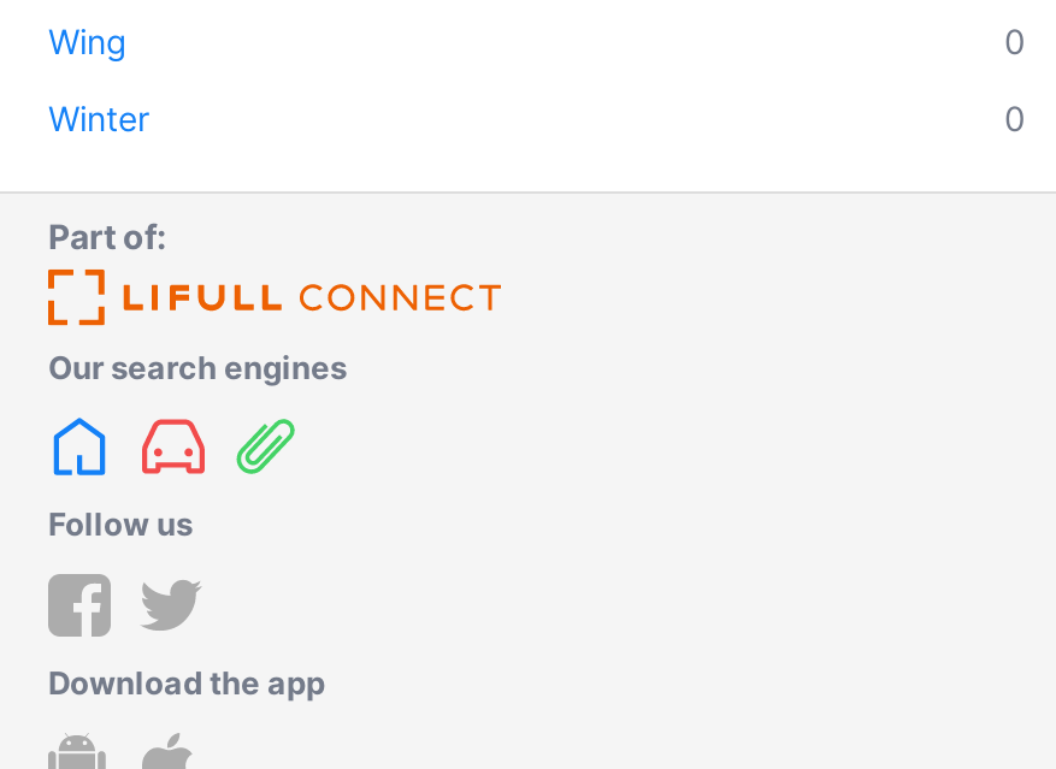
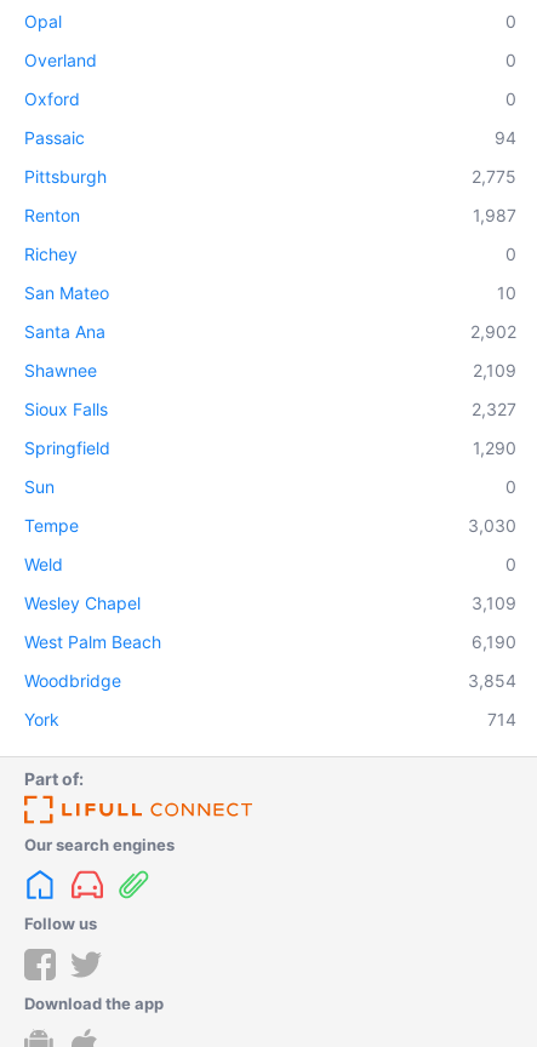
- Wing
+ Opal

- Winter
+ Overland

+ Oxford
+ 0
+ Passaic
+ 94
+ Pittsburgh
+ 2,775
+ Renton
+ 1,987
+ Richey
+ 0
+ San Mateo
+ 10
+ Santa Ana
+ 2,902
+ Shawnee
+ 2,109
+ Sioux Falls
+ 2,327
+ Springfield
+ 1,290
+ Sun
+ 0
+ Tempe
+ 3,030
+ Weld
+ 0
+ Wesley Chapel
+ 3,109
+ West Palm Beach
+ 6,190
+ Woodbridge
+ 3,854
+ York
+ 714
